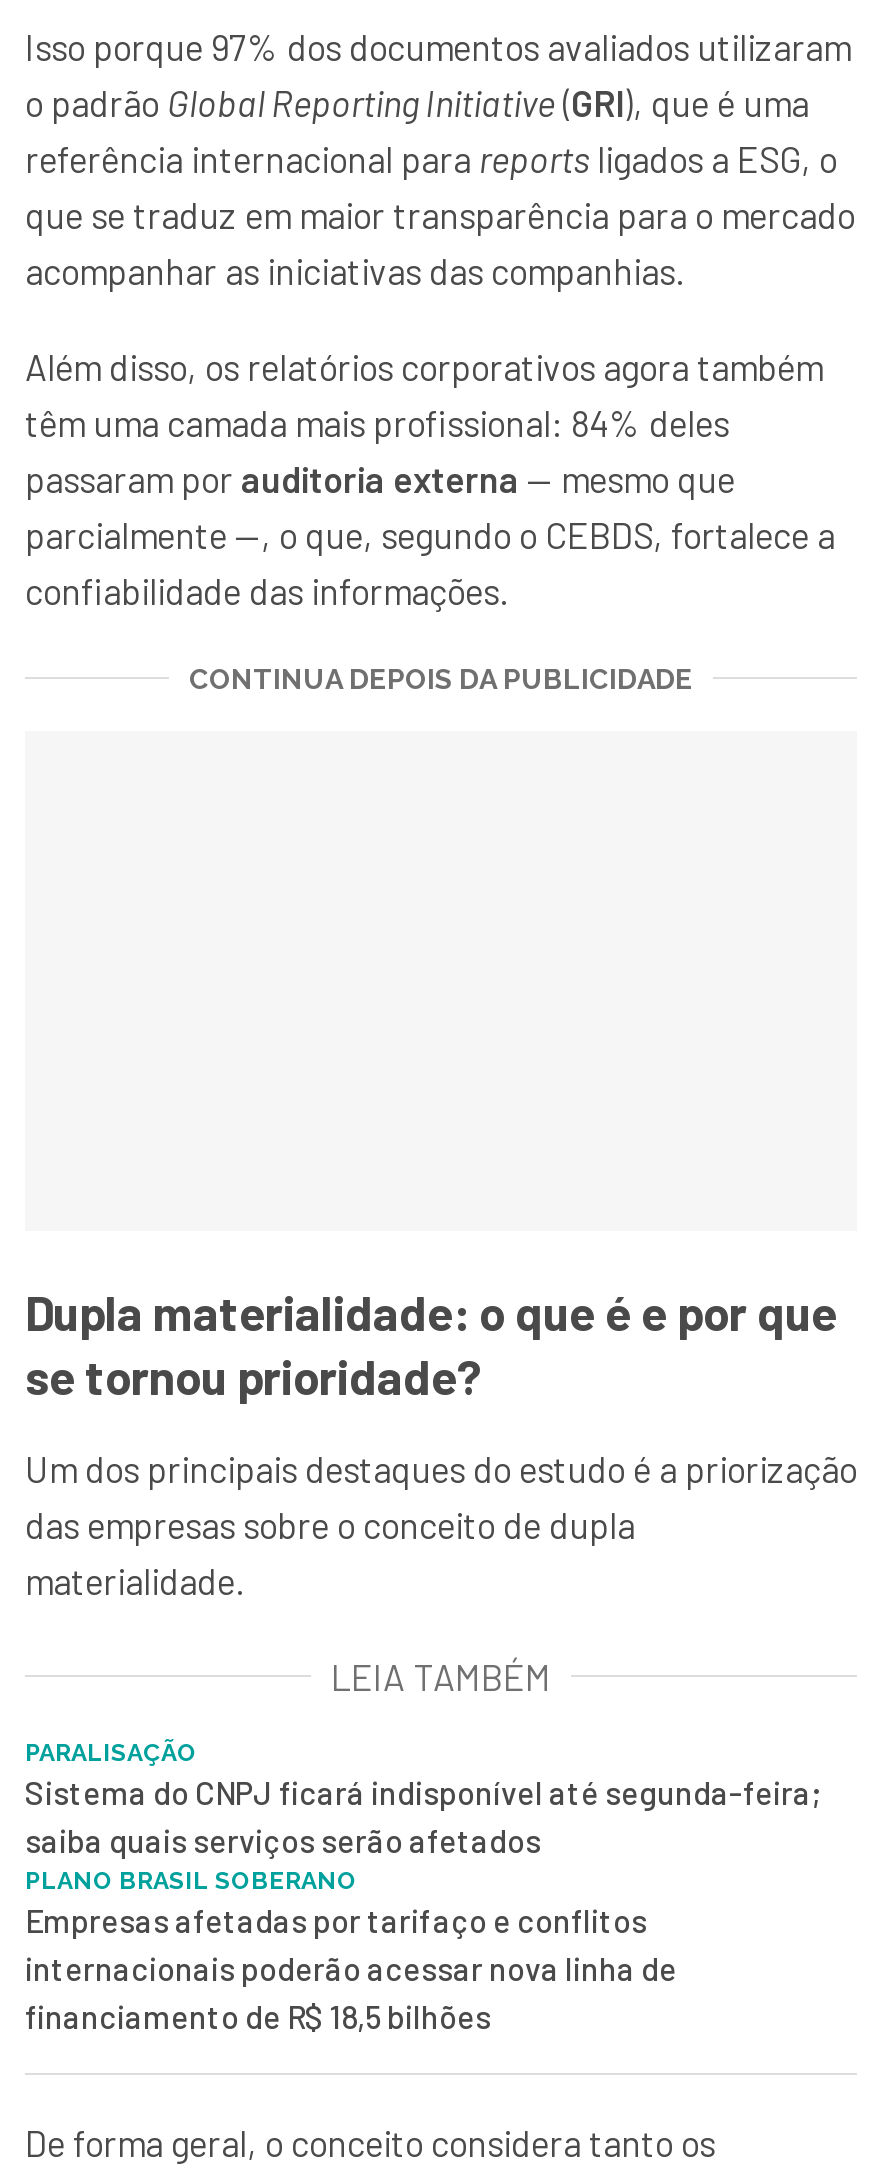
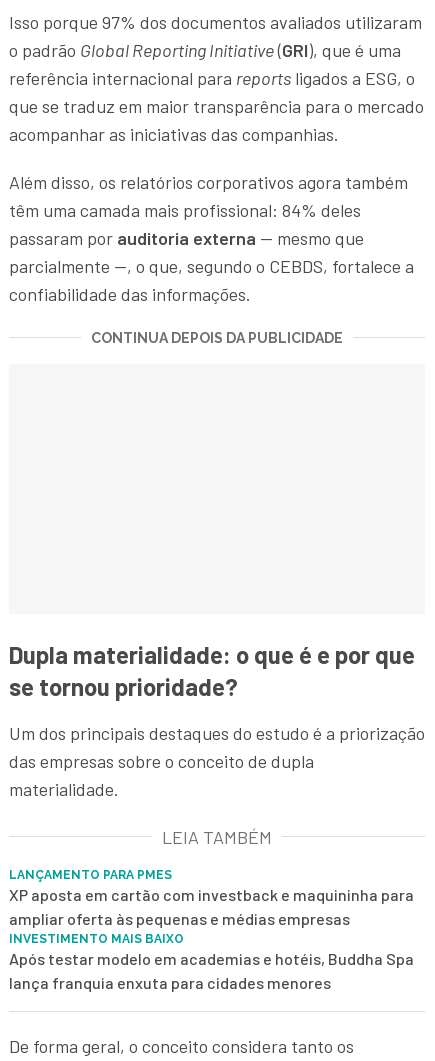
- PARALISAÇÃO
- Sistema do CNPJ ficará indisponível até segunda-feira;
- saiba quais serviços serão afetados
- PLANO BRASIL SOBERANO
- Empresas afetadas por tarifaço e conflitos
- internacionais poderão acessar nova linha de
- financiamento de R$ 18,5 bilhões
+ LANÇAMENTO PARA PMES
+ XP aposta em cartão com investback e maquininha para
+ ampliar oferta às pequenas e médias empresas
+ INVESTIMENTO MAIS BAIXO
+ Após testar modelo em academias e hotéis, Buddha Spa
+ lança franquia enxuta para cidades menores
